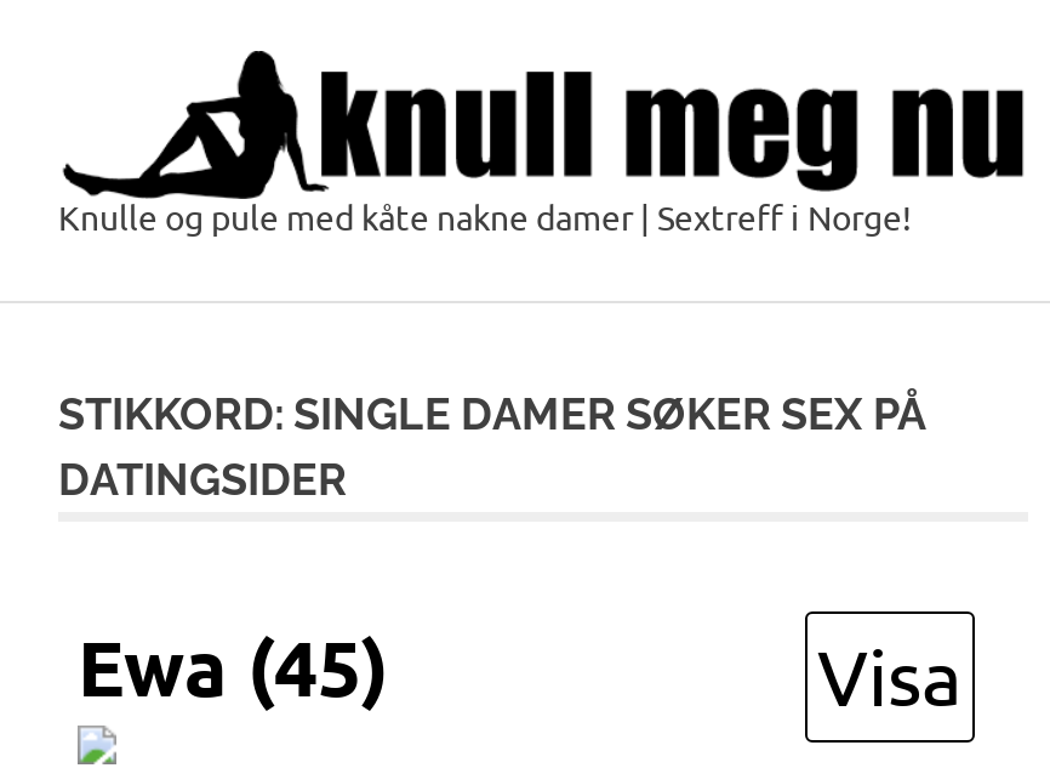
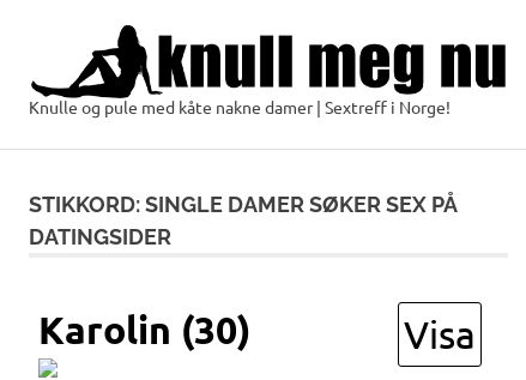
- Ewa (45)
+ Karolin (30)
